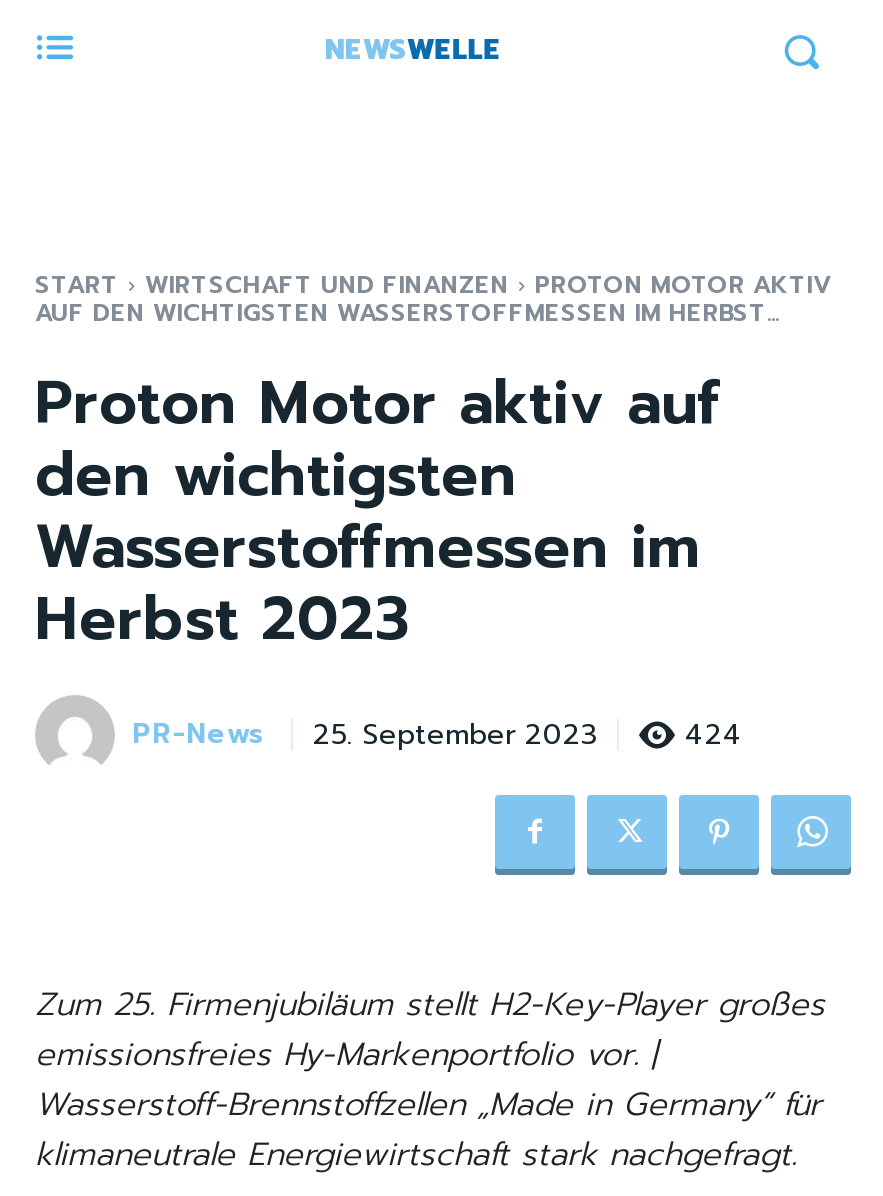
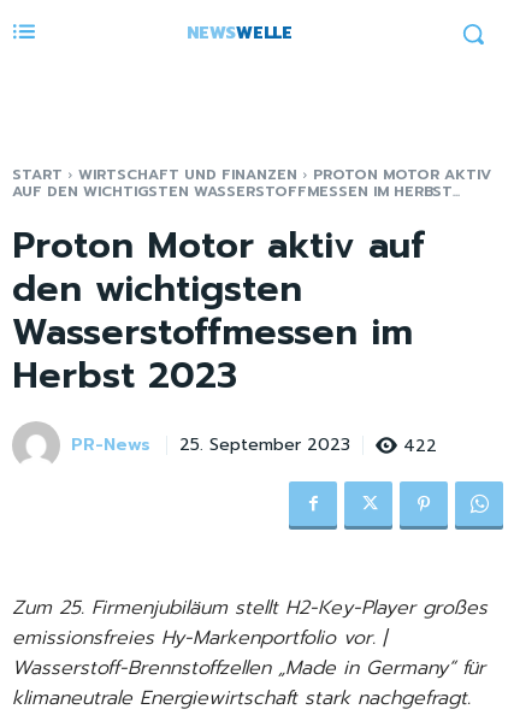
- 424
+ 422
